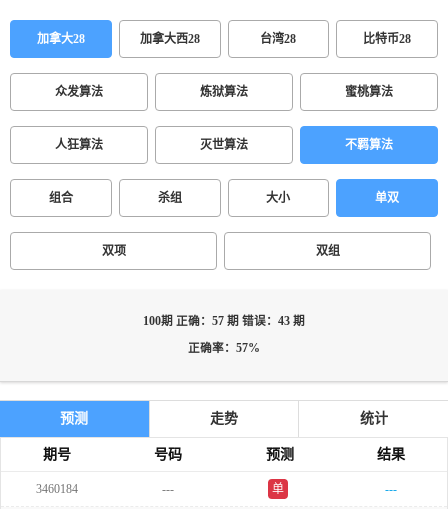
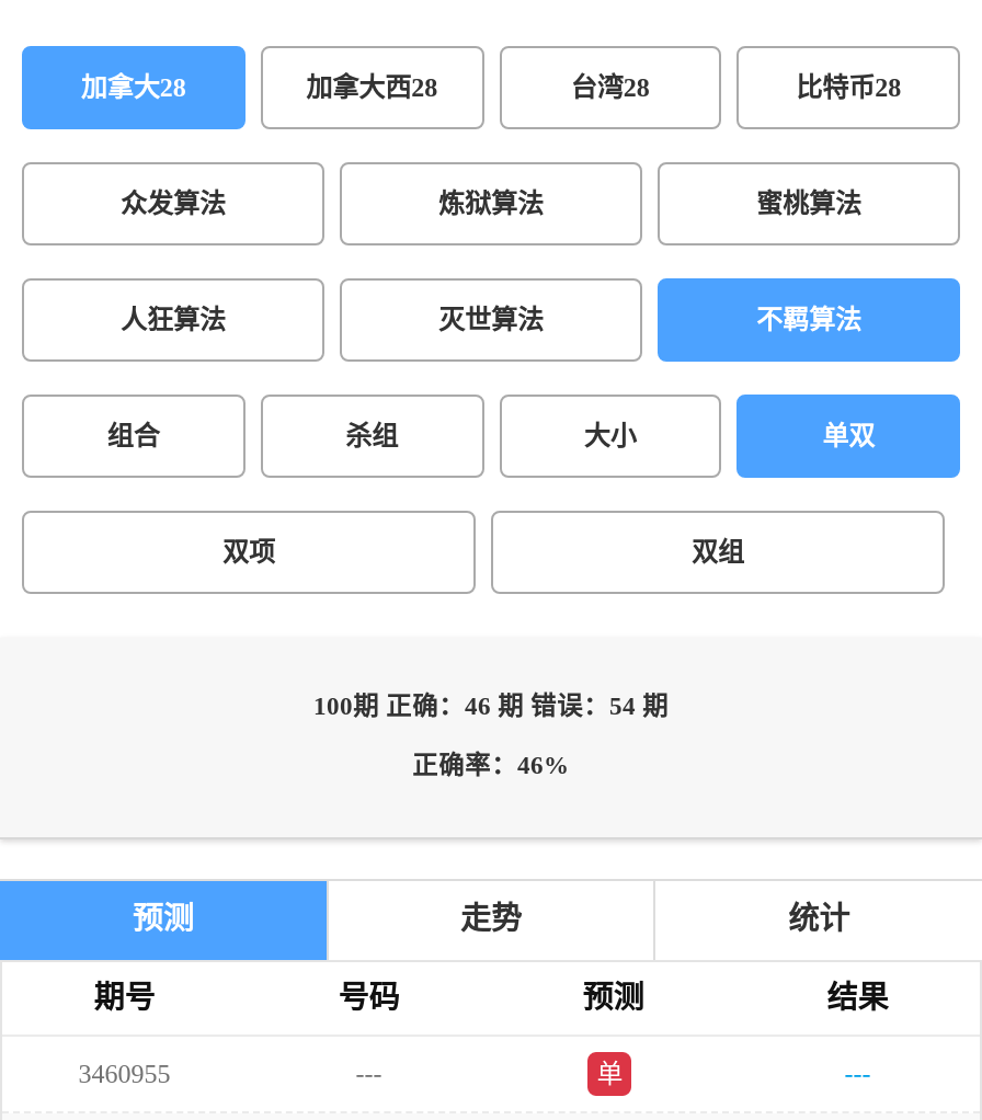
- 100期 正确：57 期 错误：43 期
+ 100期 正确：46 期 错误：54 期

- 正确率：57%
+ 正确率：46%

- 3460184
+ 3460955
